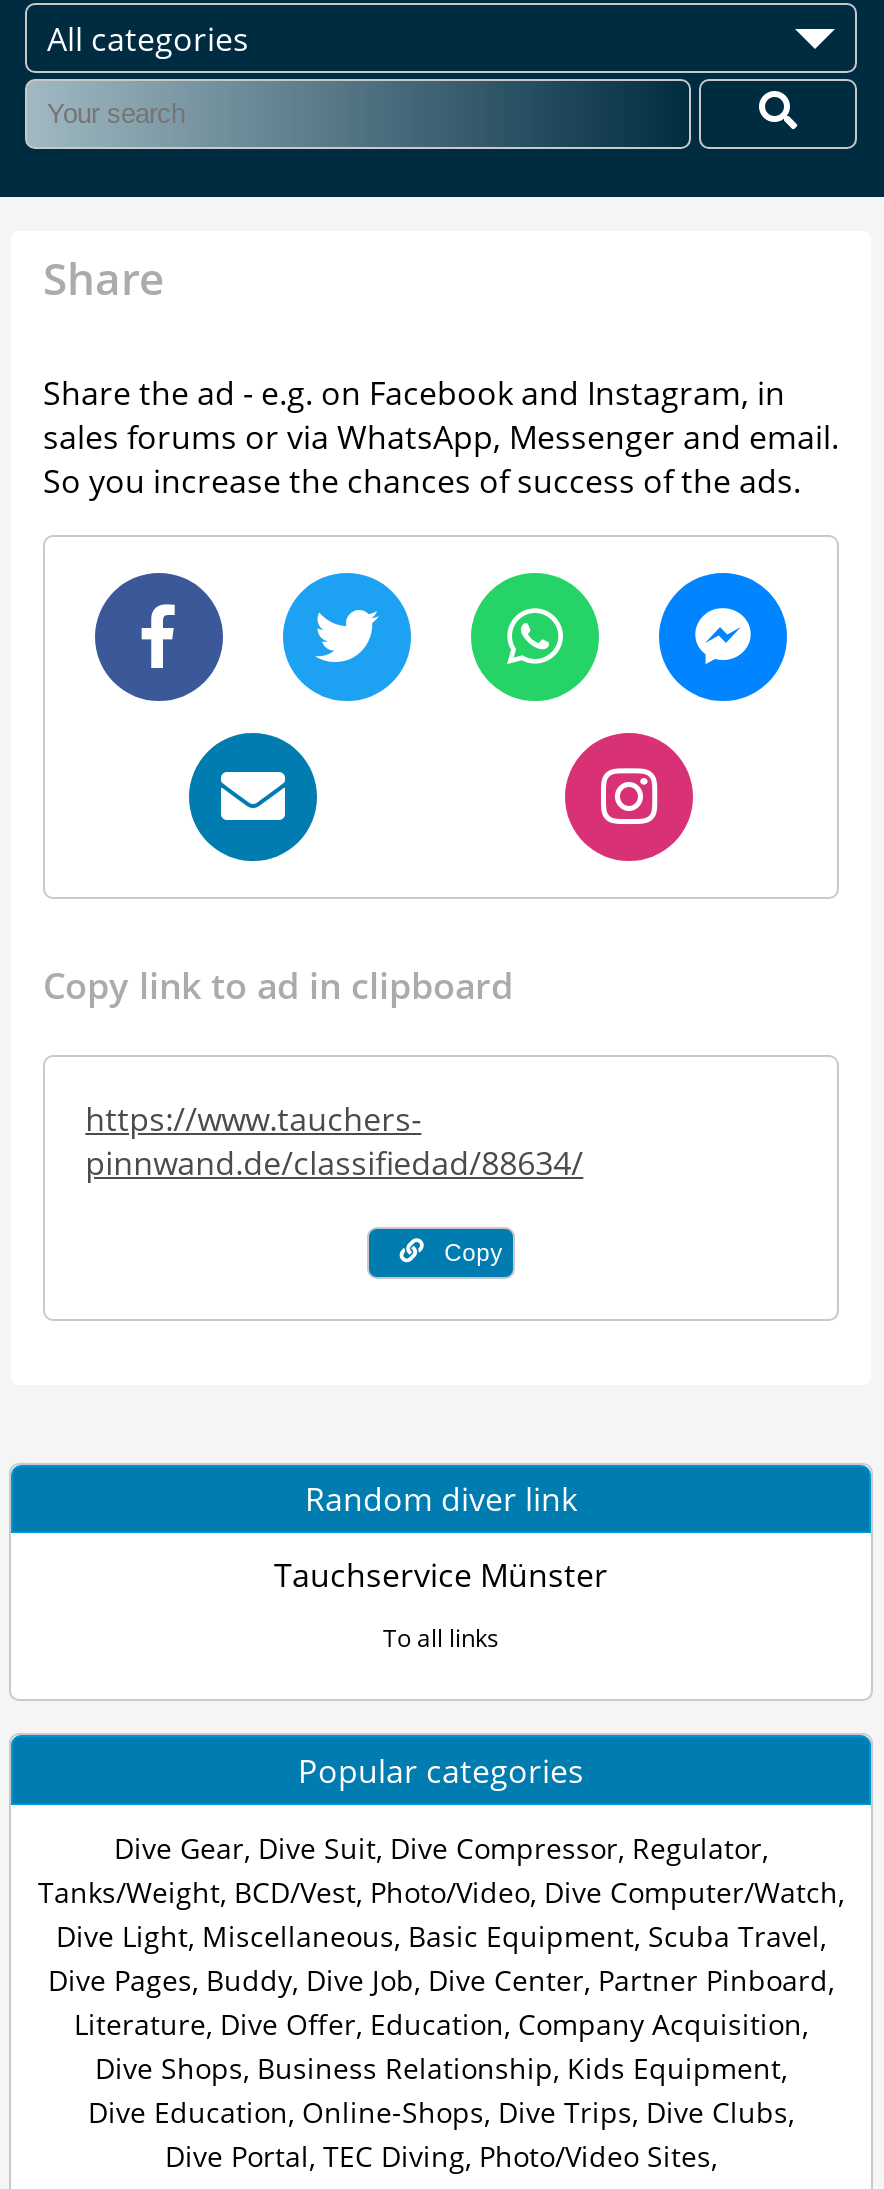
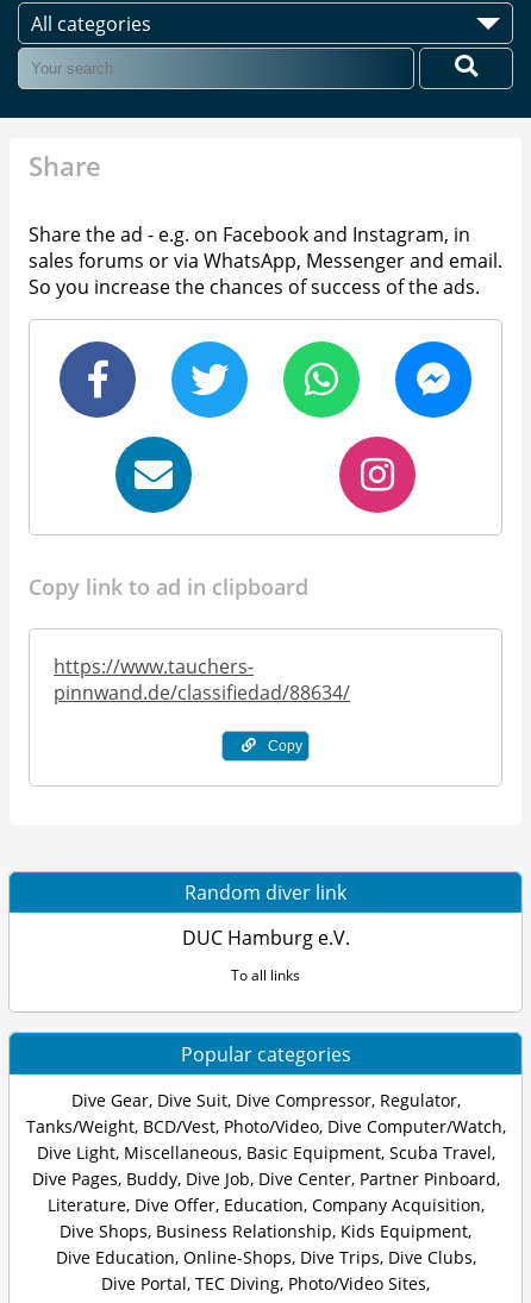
- Tauchservice Münster
+ DUC Hamburg e.V.
